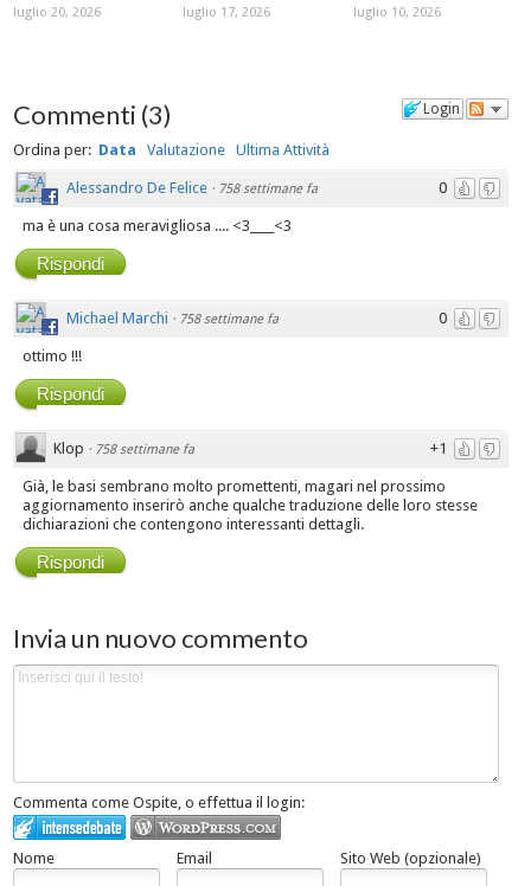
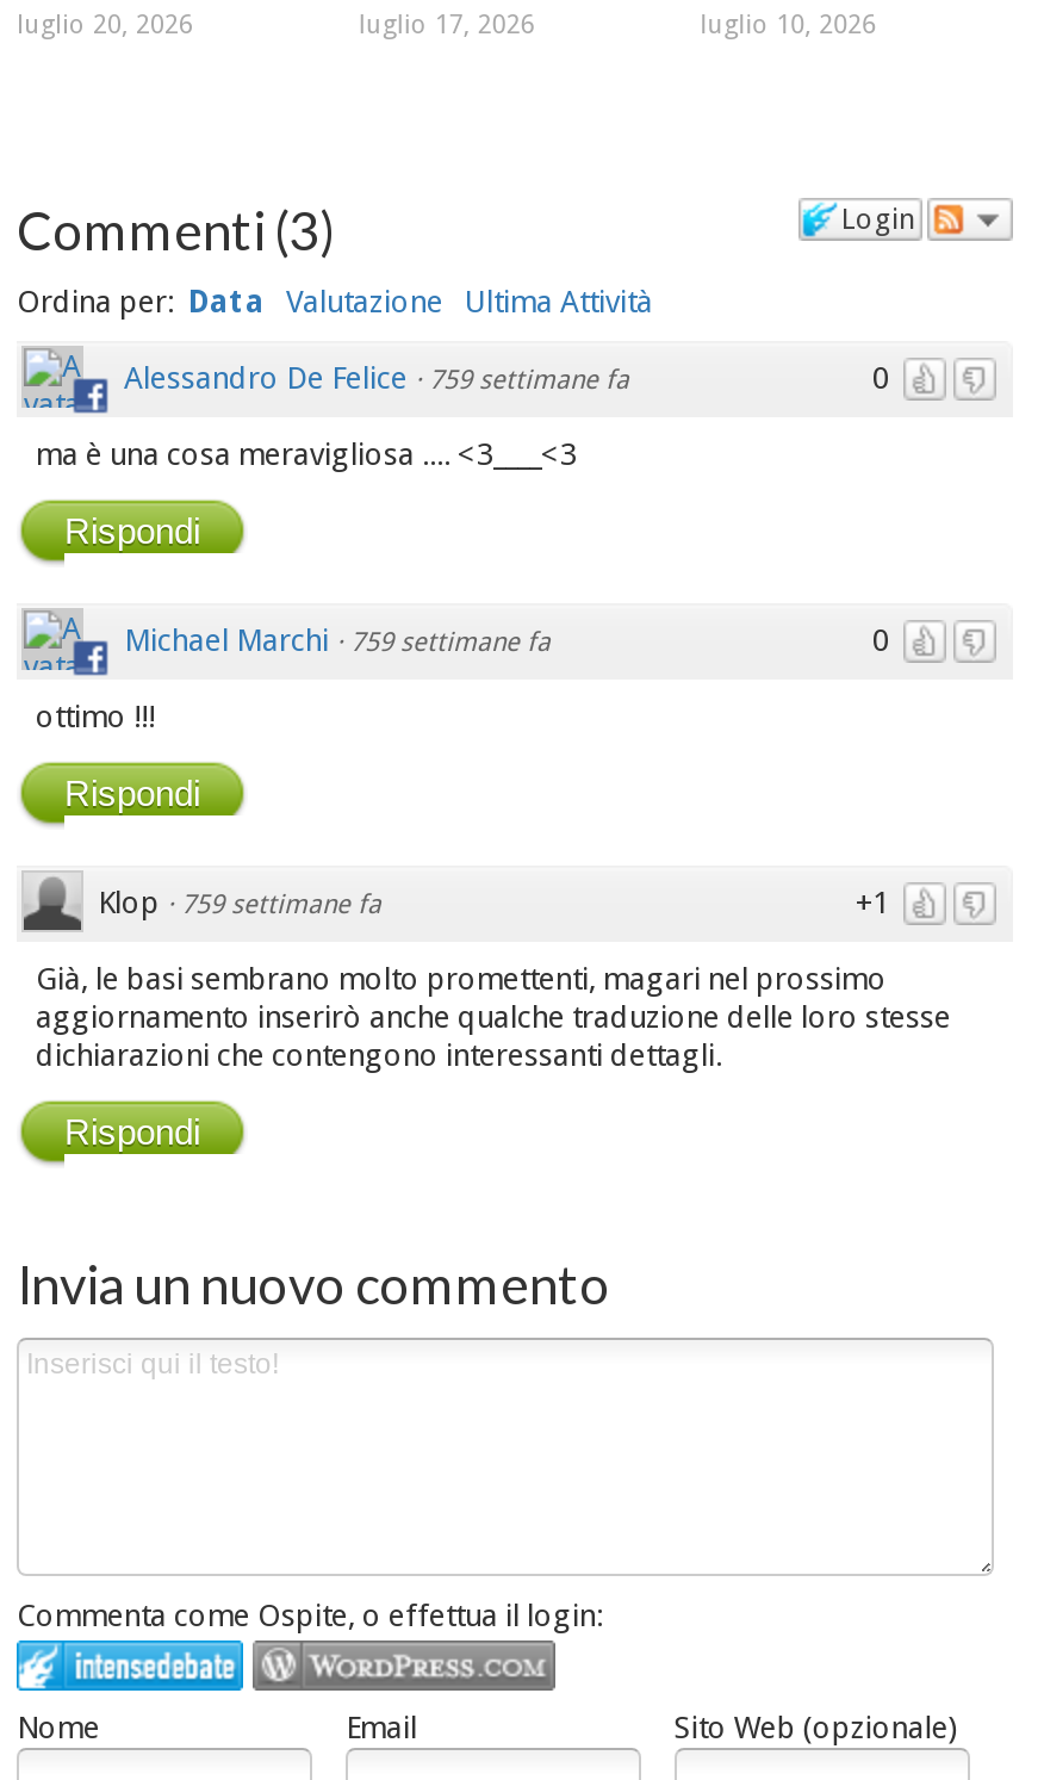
- Alessandro De Felice · 758 settimane fa
+ Alessandro De Felice · 759 settimane fa

- Michael Marchi · 758 settimane fa
+ Michael Marchi · 759 settimane fa

- Klop · 758 settimane fa
+ Klop · 759 settimane fa
